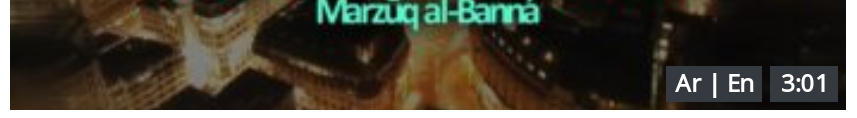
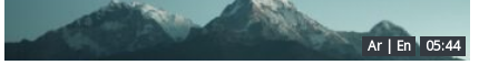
- 3:01
+ 05:44
